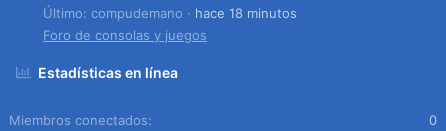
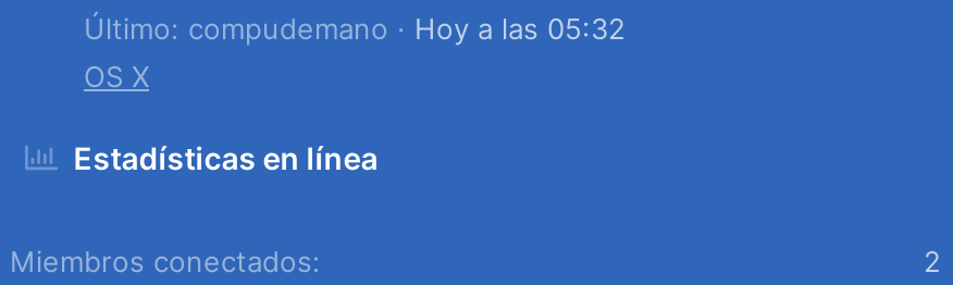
- hace 18 minutos
- Foro de consolas y juegos
+ Hoy a las 05:32
+ OS X

- 0
+ 2
